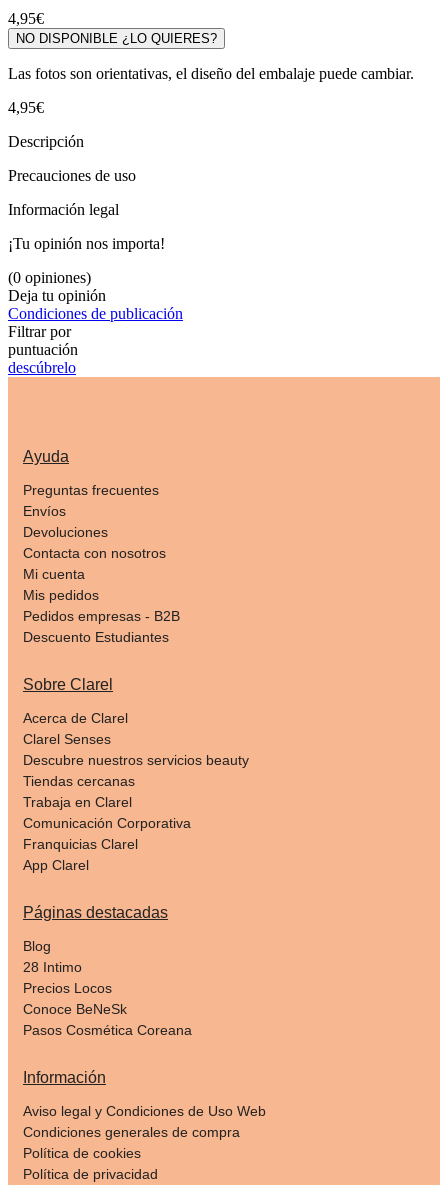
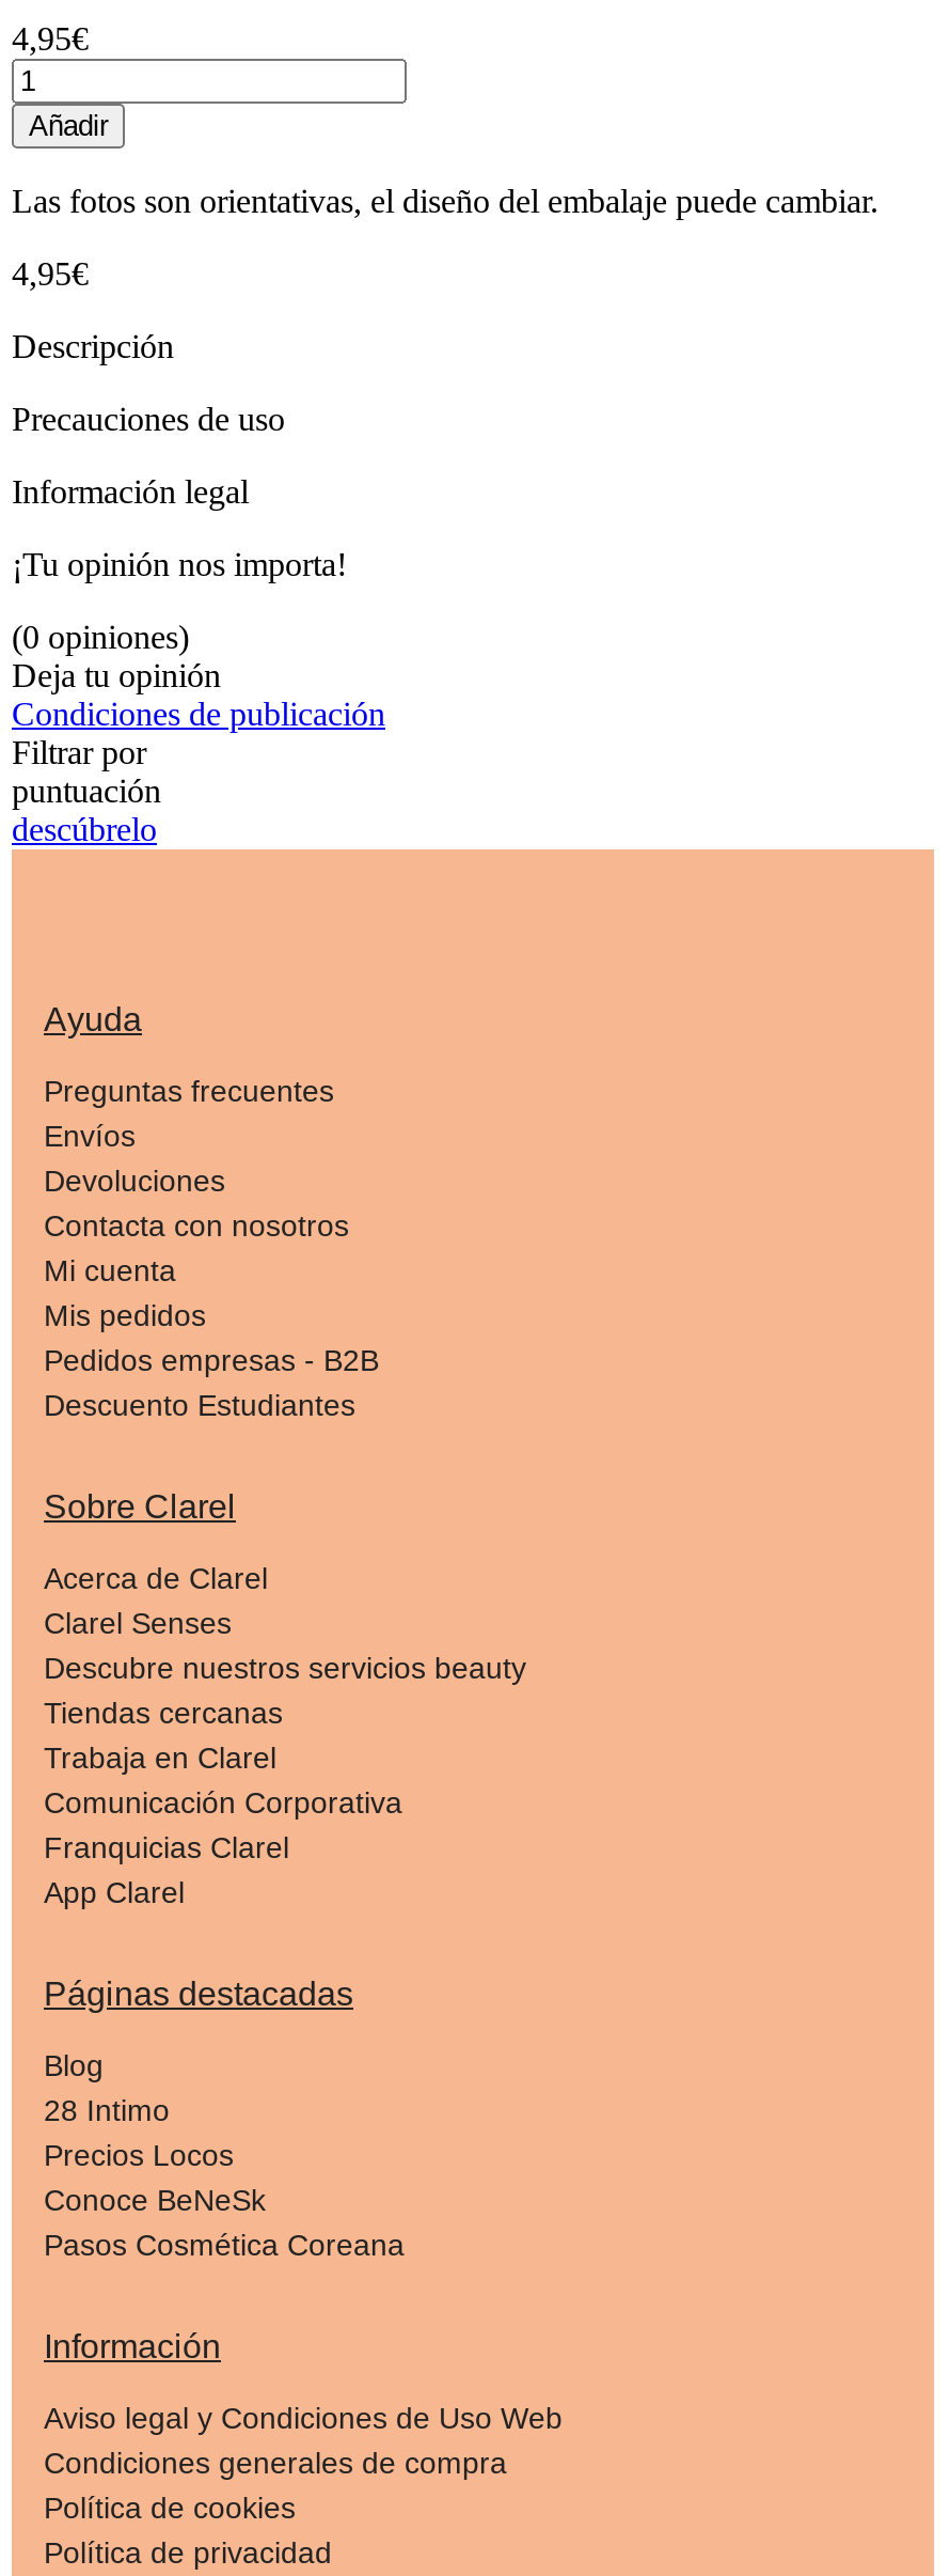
- NO DISPONIBLE ¿LO QUIERES?
+ Añadir
